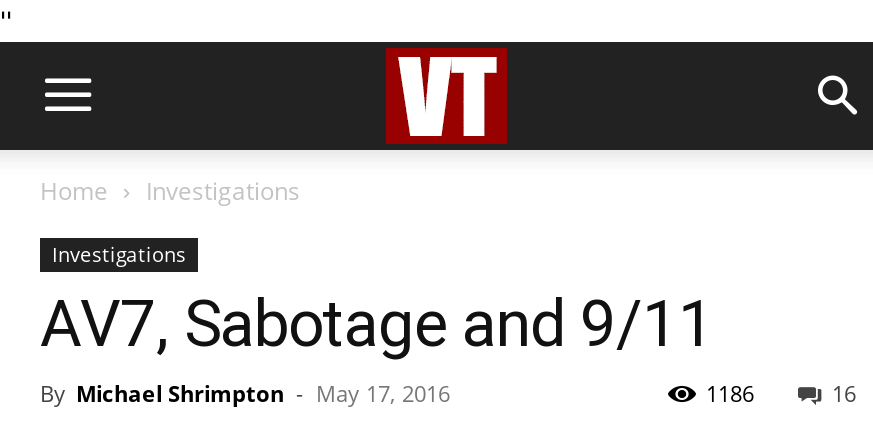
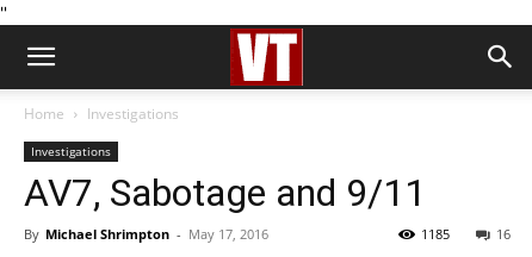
- 1186
+ 1185
